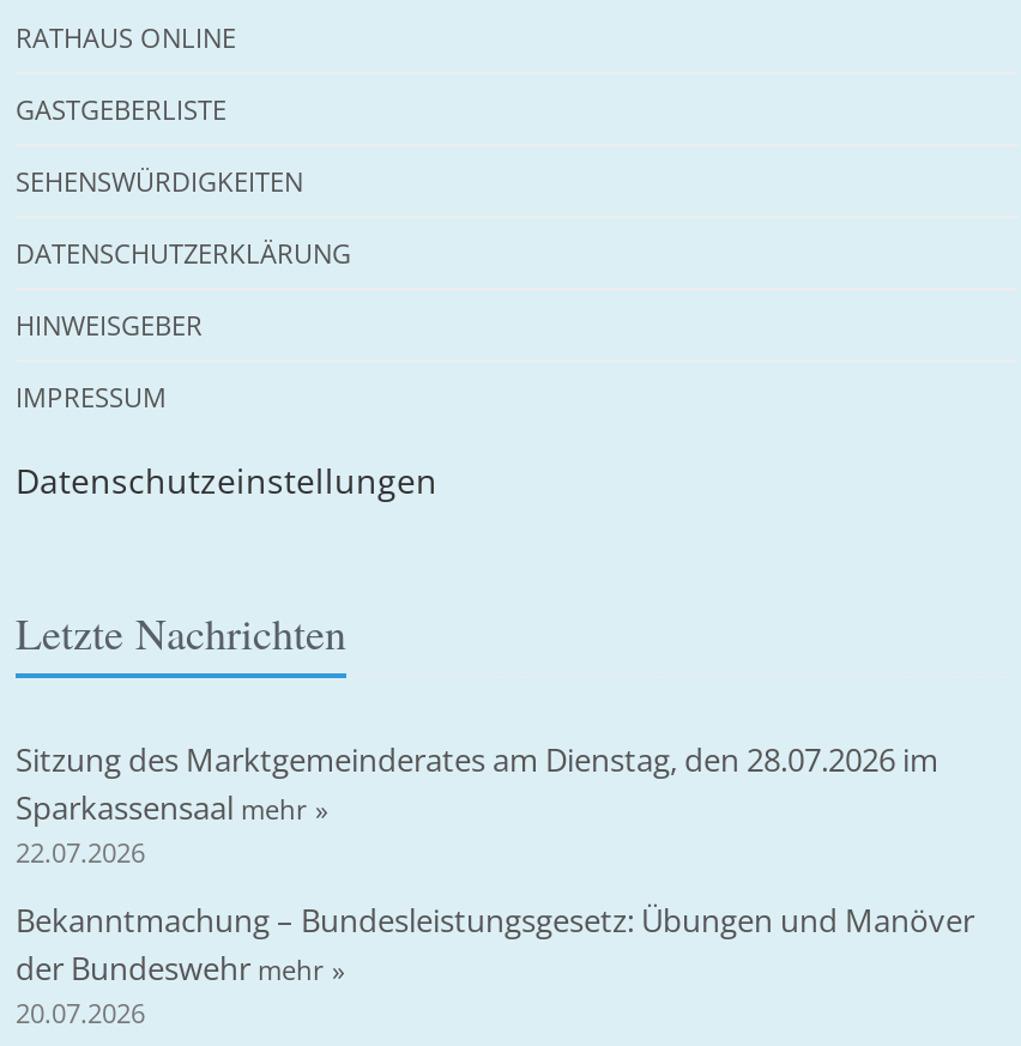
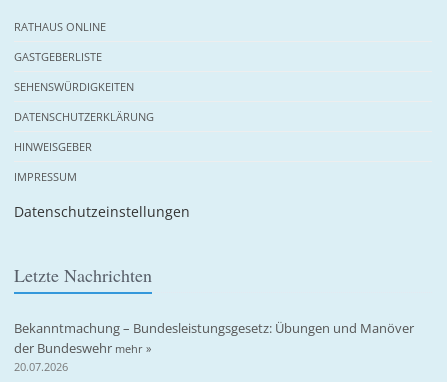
- Sitzung des Marktgemeinderates am Dienstag, den 28.07.2026 im
- Sparkassensaal mehr »
- 22.07.2026
